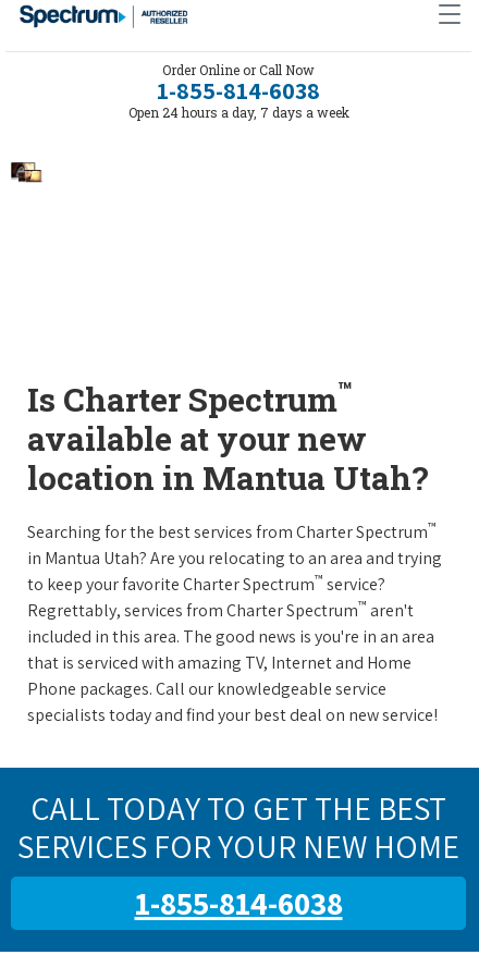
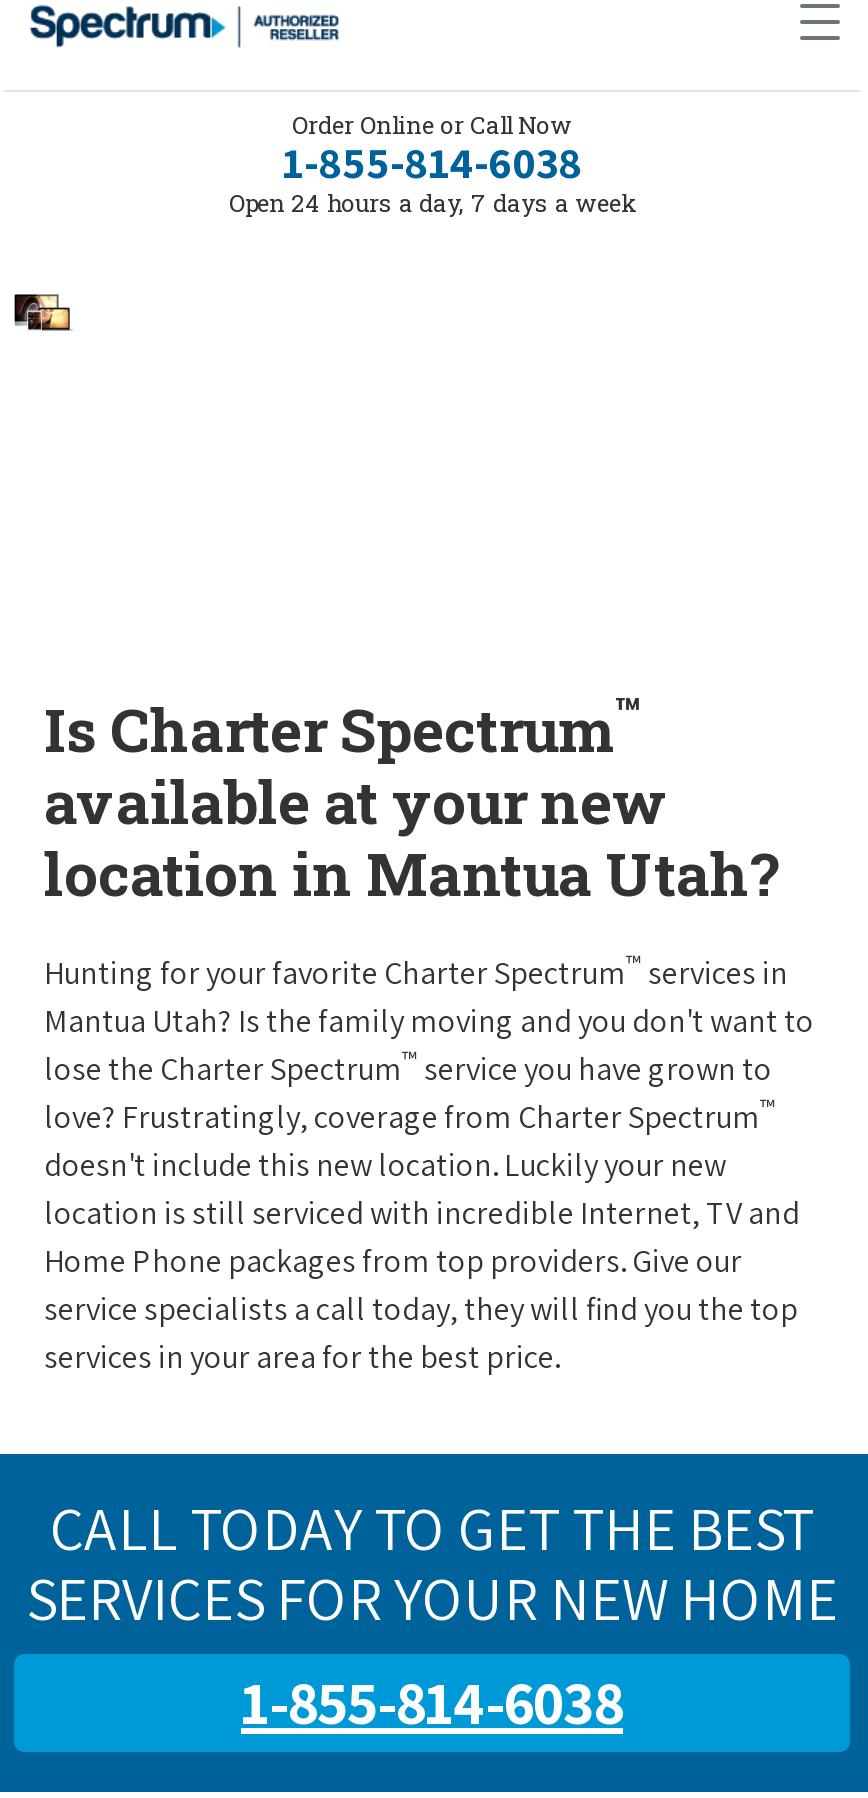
- Searching for the best services from Charter Spectrum™
- in Mantua Utah? Are you relocating to an area and trying
- to keep your favorite Charter Spectrum™ service?
- Regrettably, services from Charter Spectrum™ aren't
- included in this area. The good news is you're in an area
- that is serviced with amazing TV, Internet and Home
- Phone packages. Call our knowledgeable service
- specialists today and find your best deal on new service!
+ Hunting for your favorite Charter Spectrum™ services in
+ Mantua Utah? Is the family moving and you don't want to
+ lose the Charter Spectrum™ service you have grown to
+ love? Frustratingly, coverage from Charter Spectrum™
+ doesn't include this new location. Luckily your new
+ location is still serviced with incredible Internet, TV and
+ Home Phone packages from top providers. Give our
+ service specialists a call today, they will find you the top
+ services in your area for the best price.
